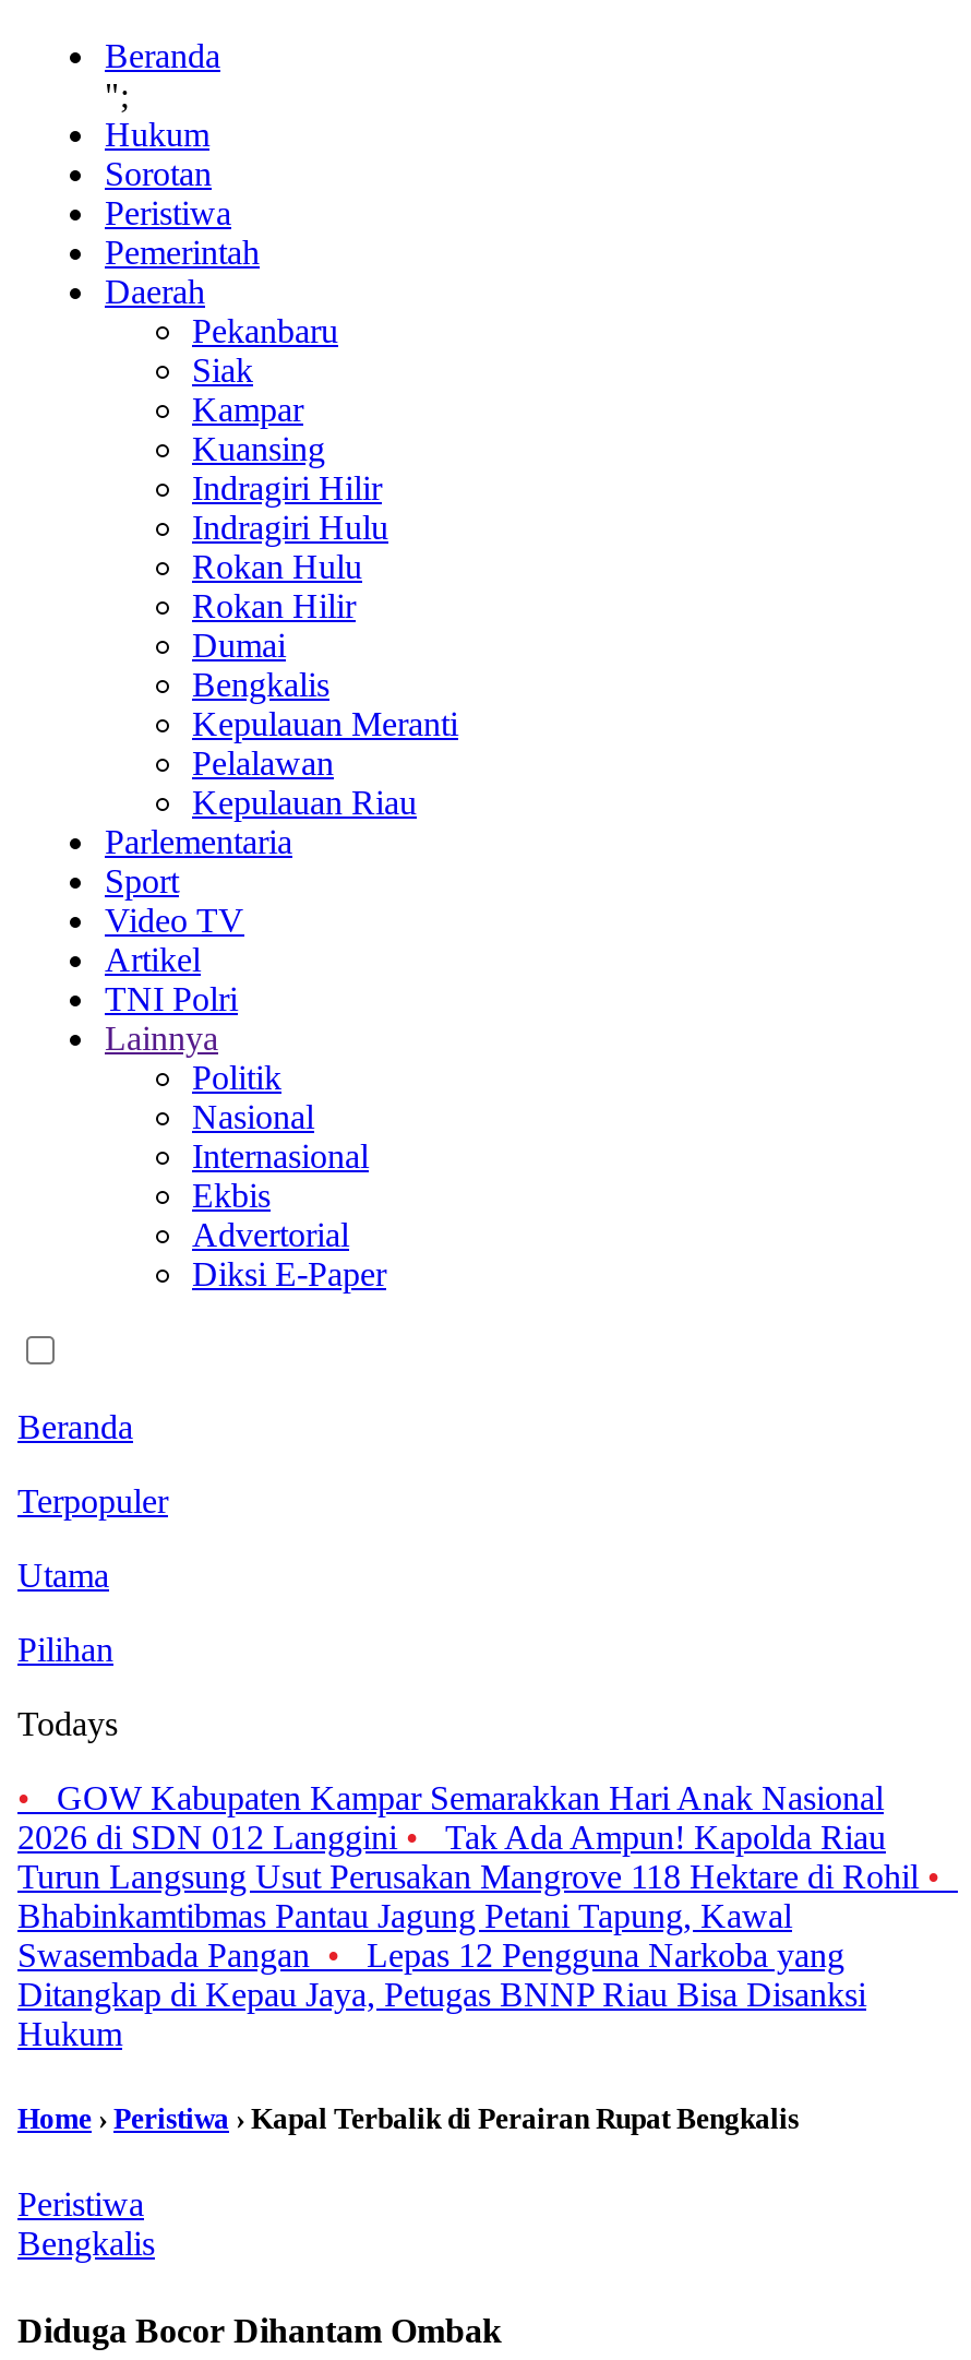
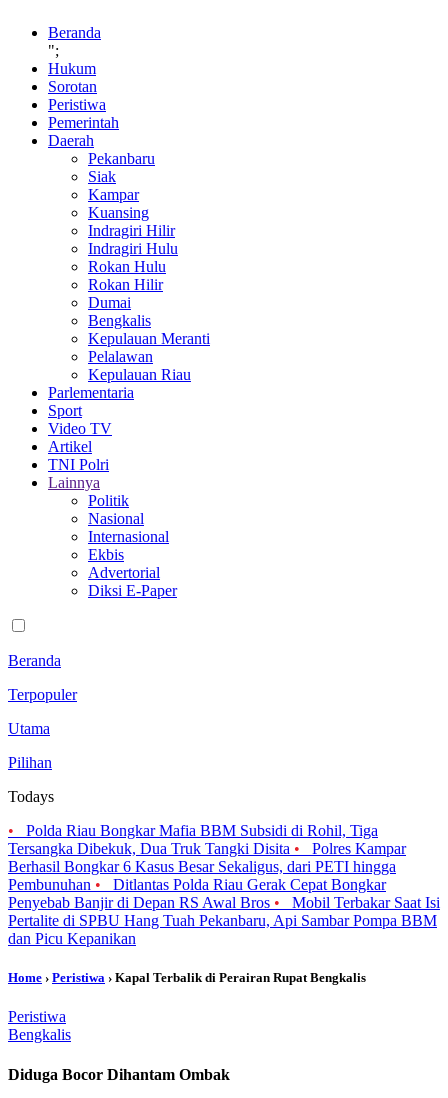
- • GOW Kabupaten Kampar Semarakkan Hari Anak Nasional
- 2026 di SDN 012 Langgini • Tak Ada Ampun! Kapolda Riau
- Turun Langsung Usut Perusakan Mangrove 118 Hektare di Rohil •
- Bhabinkamtibmas Pantau Jagung Petani Tapung, Kawal
- Swasembada Pangan • Lepas 12 Pengguna Narkoba yang
- Ditangkap di Kepau Jaya, Petugas BNNP Riau Bisa Disanksi
- Hukum
+ • Polda Riau Bongkar Mafia BBM Subsidi di Rohil, Tiga
+ Tersangka Dibekuk, Dua Truk Tangki Disita • Polres Kampar
+ Berhasil Bongkar 6 Kasus Besar Sekaligus, dari PETI hingga
+ Pembunuhan• Ditlantas Polda Riau Gerak Cepat Bongkar
+ Penyebab Banjir di Depan RS Awal Bros • Mobil Terbakar Saat Isi
+ Pertalite di SPBU Hang Tuah Pekanbaru, Api Sambar Pompa BBM
+ dan Picu Kepanikan
